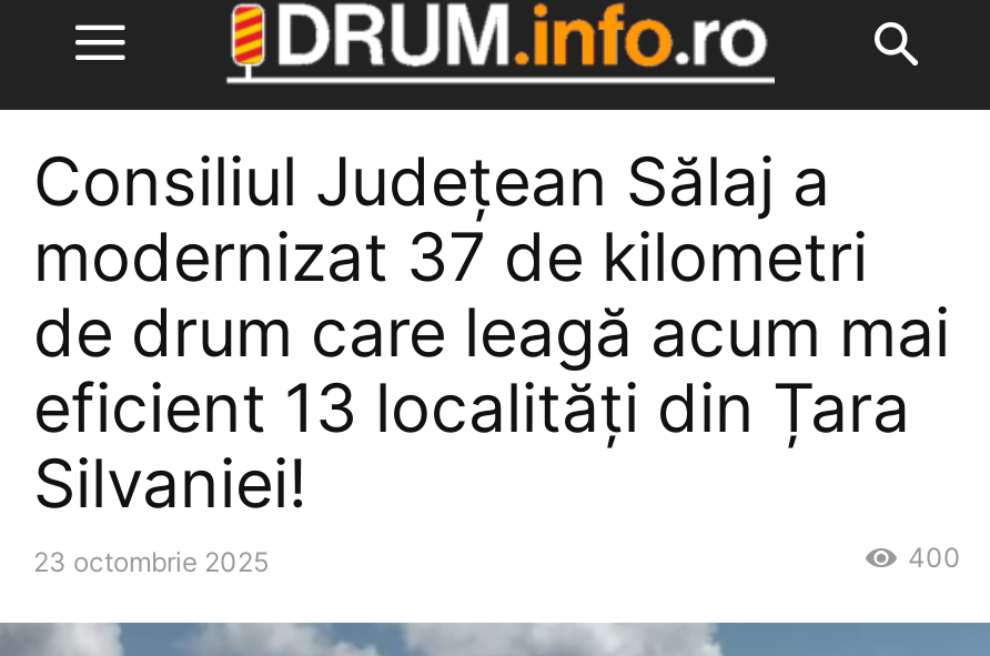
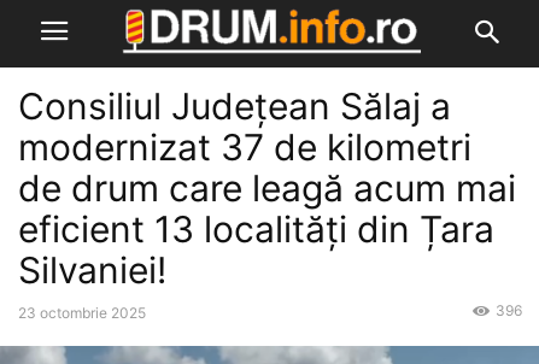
- 400
+ 396
